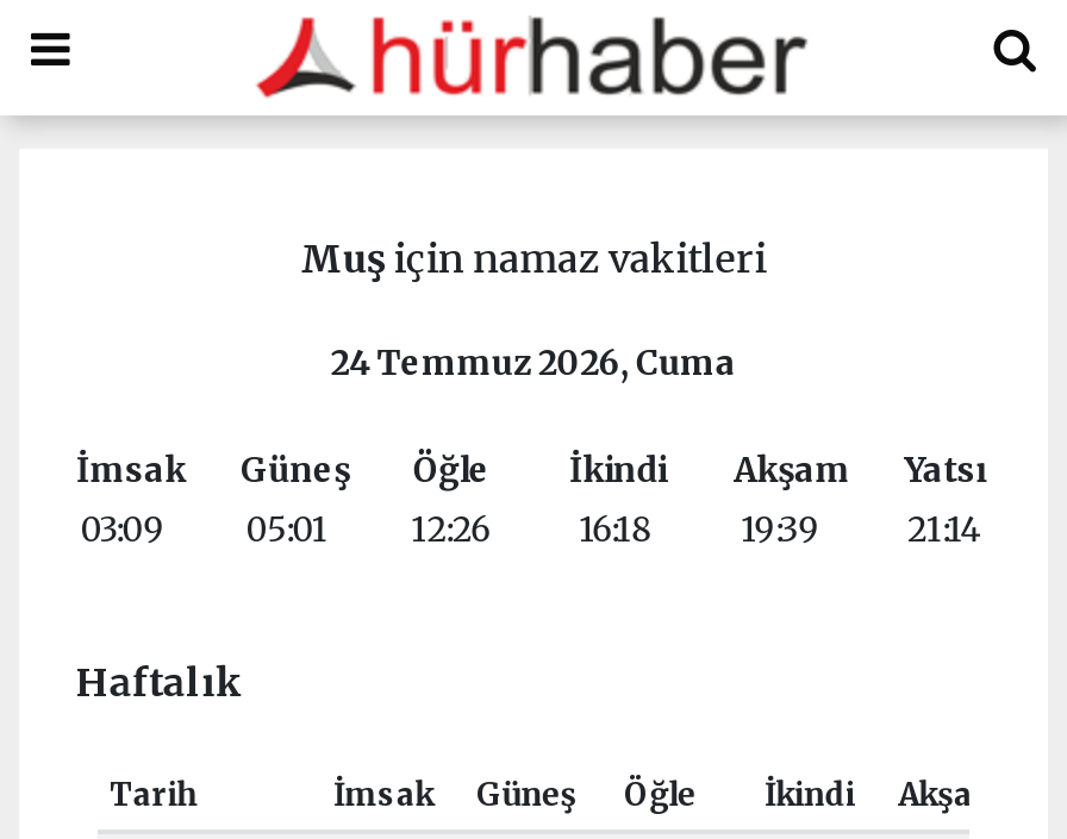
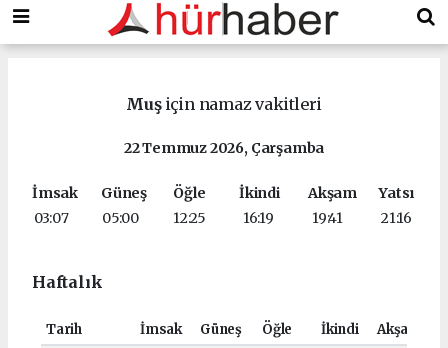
- 24 Temmuz 2026, Cuma
+ 22 Temmuz 2026, Çarşamba

- 03:09
+ 03:07

- 05:01
+ 05:00

- 12:26
+ 12:25

- 16:18
+ 16:19

- 19:39
+ 19:41

- 21:14
+ 21:16
